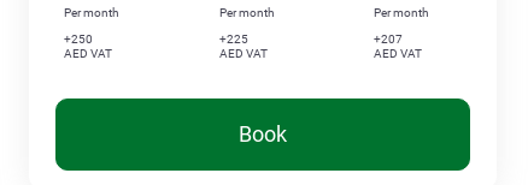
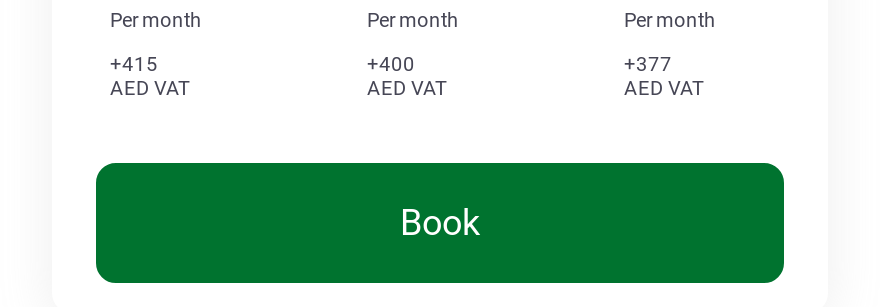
- +250
+ +415

- +225
+ +400

- +207
+ +377
